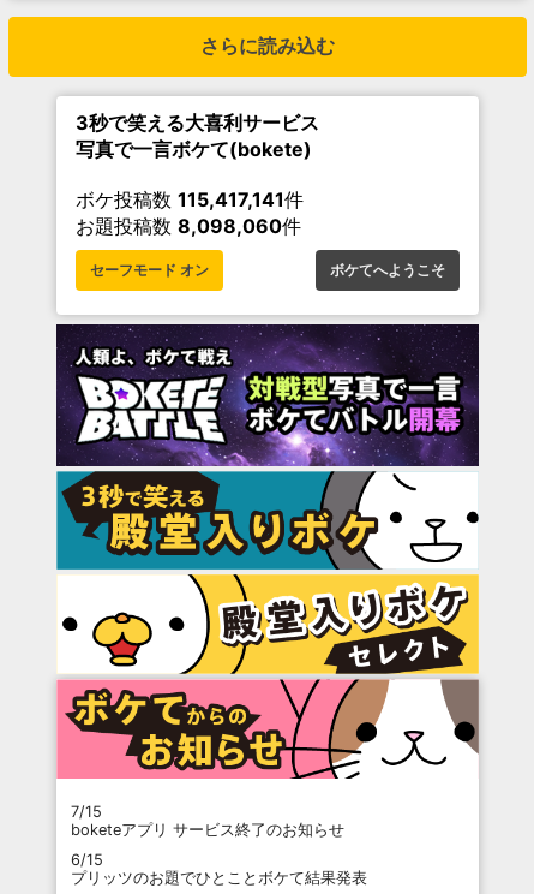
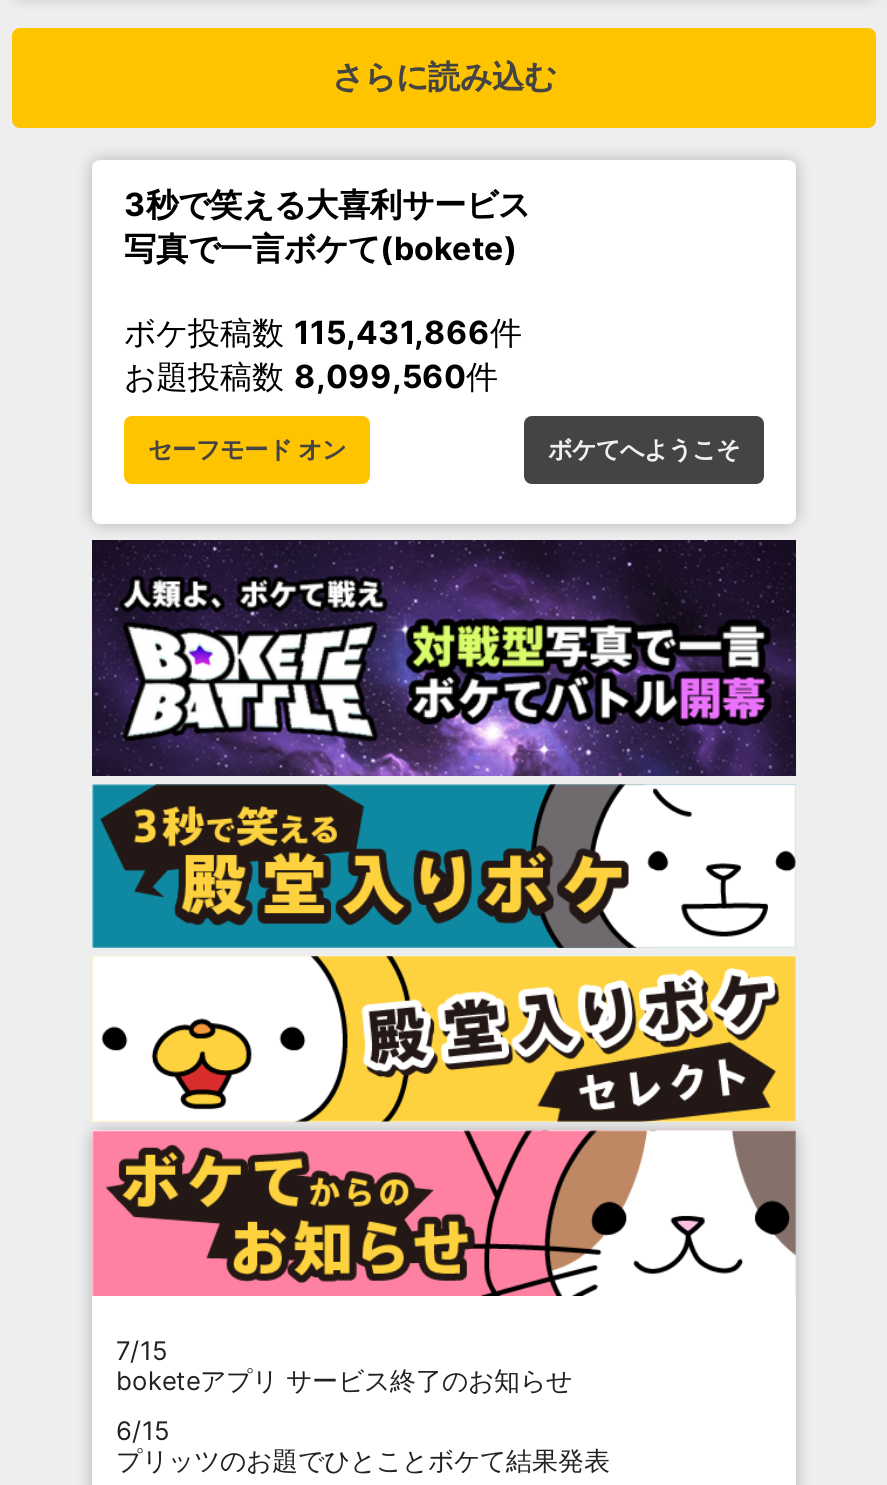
- ボケ投稿数115,417,141件
+ ボケ投稿数115,431,866件

- お題投稿数8,098,060件
+ お題投稿数8,099,560件
